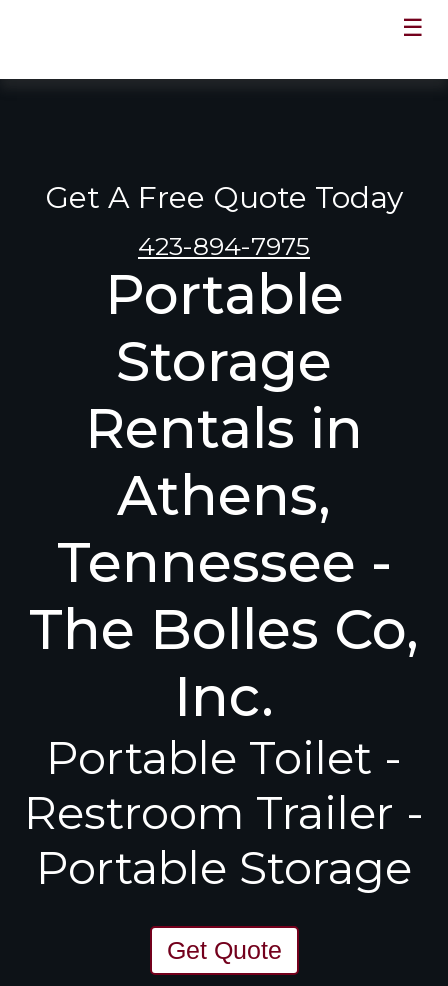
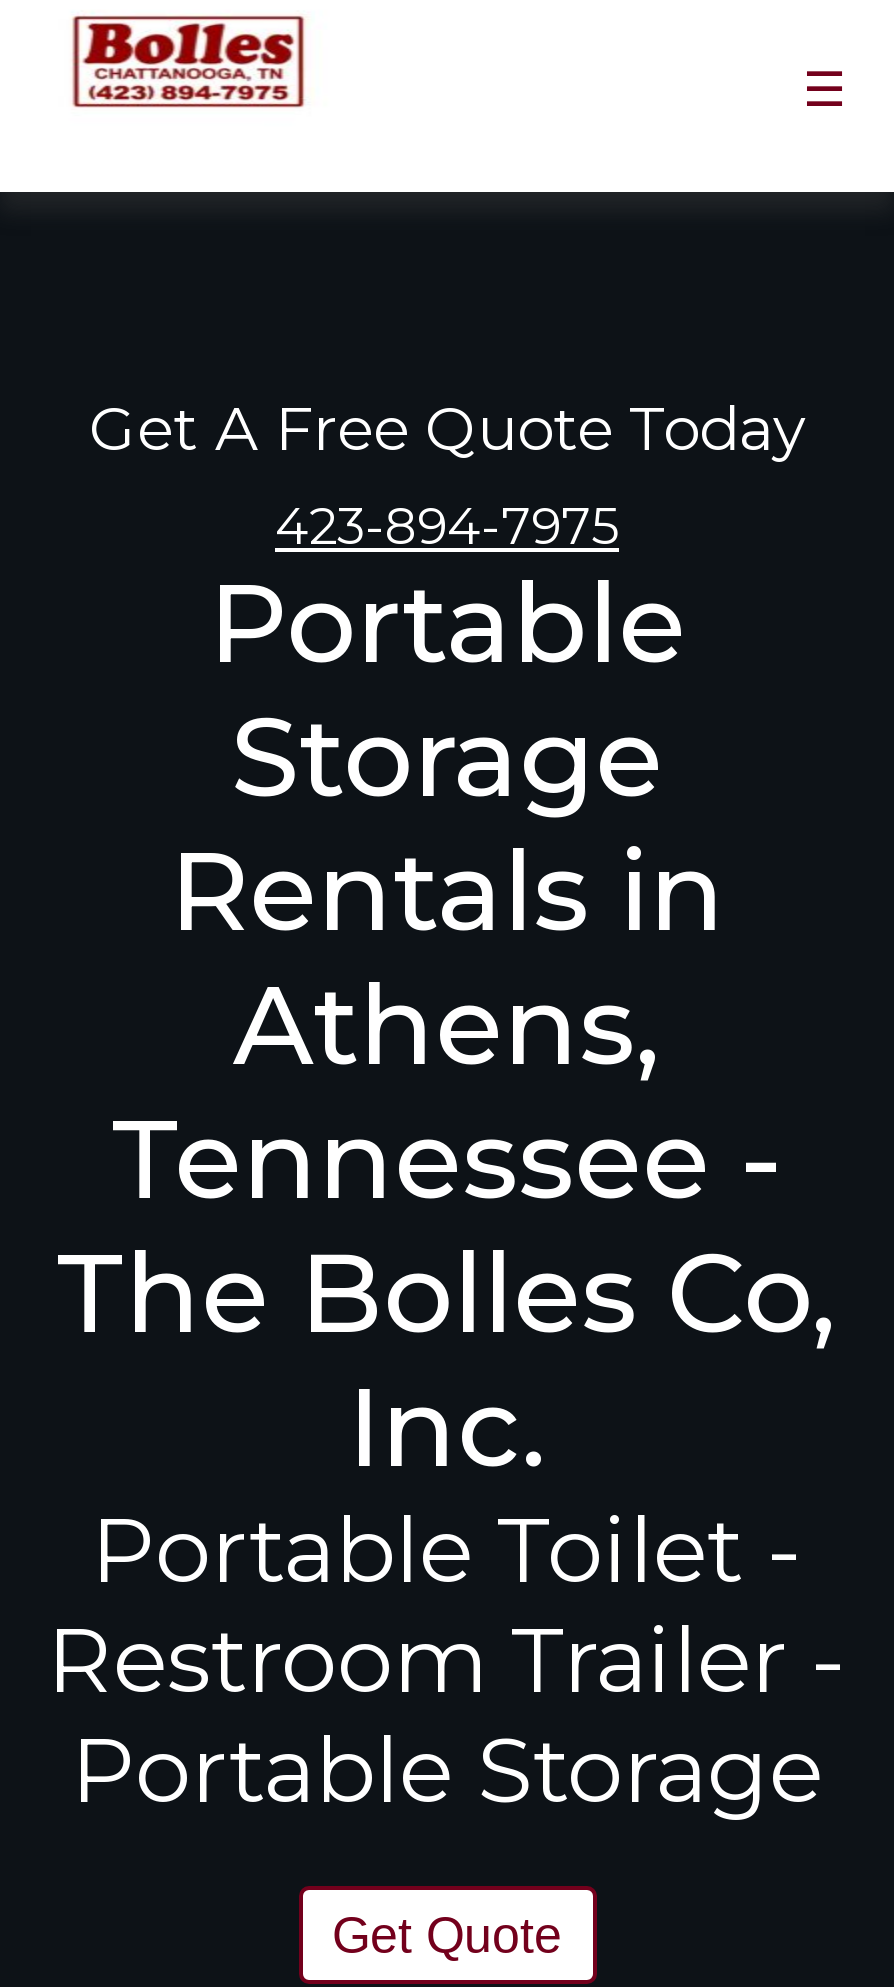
+ [image]
